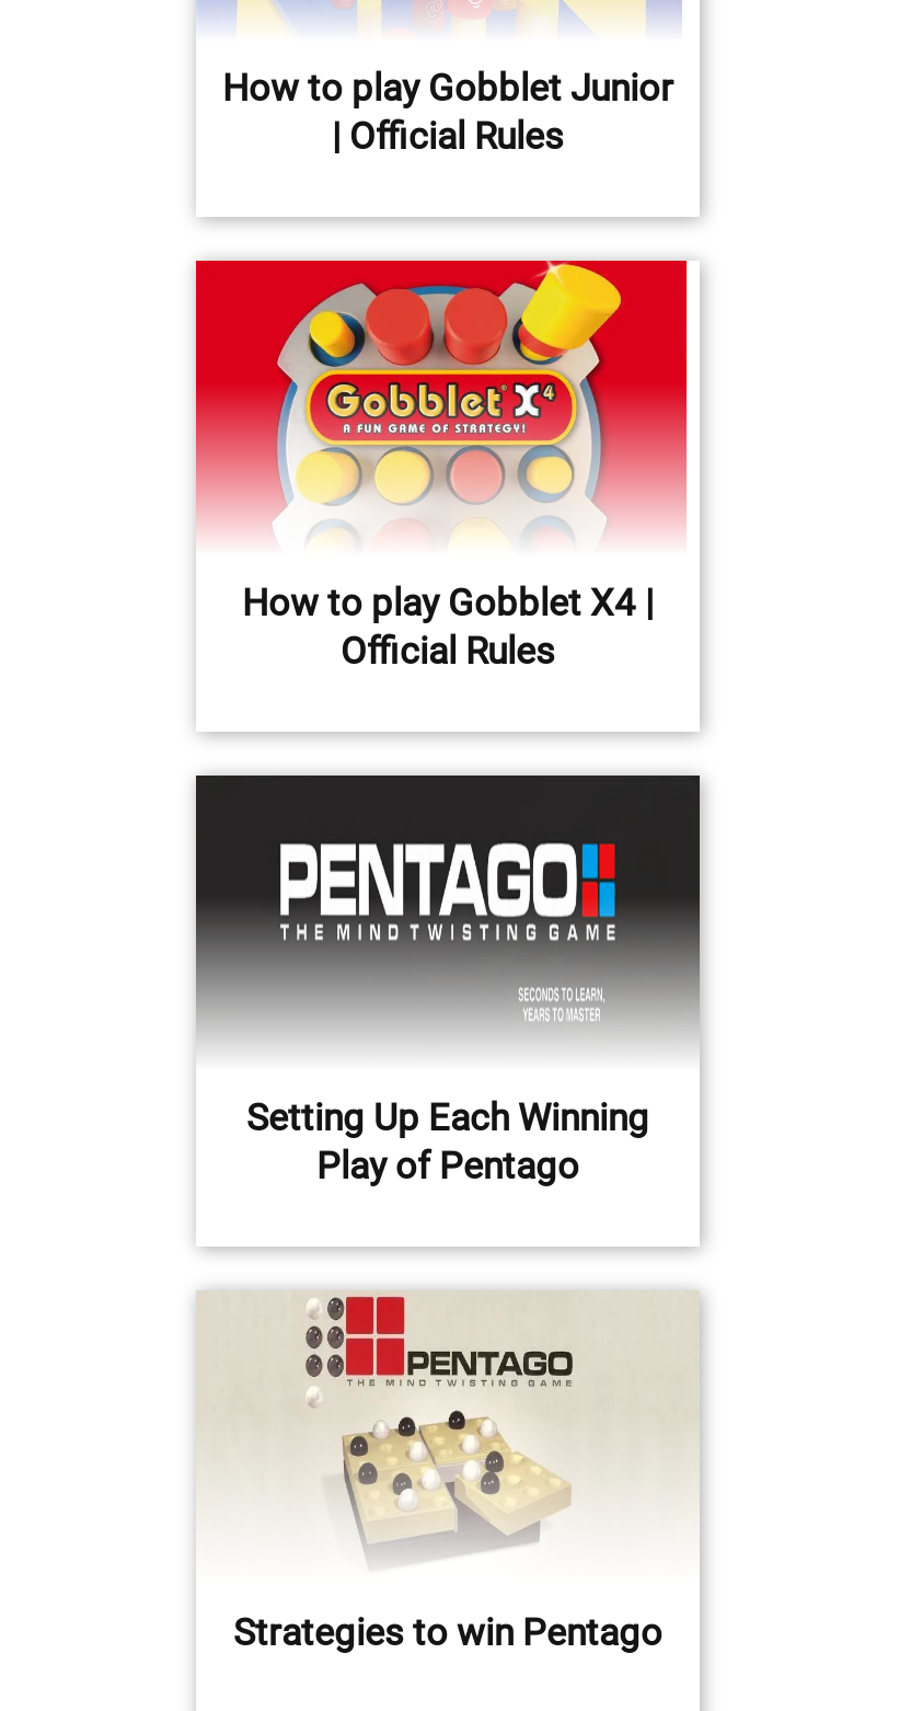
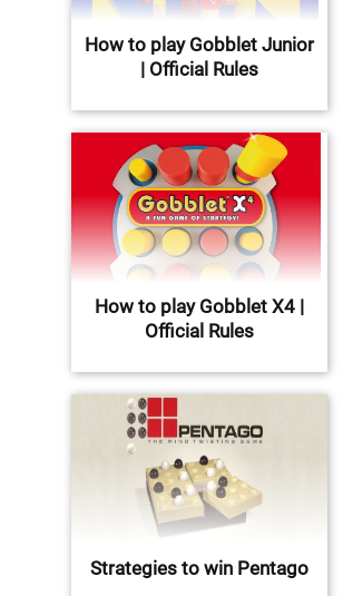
- [image]
- Setting Up Each Winning
- Play of Pentago
